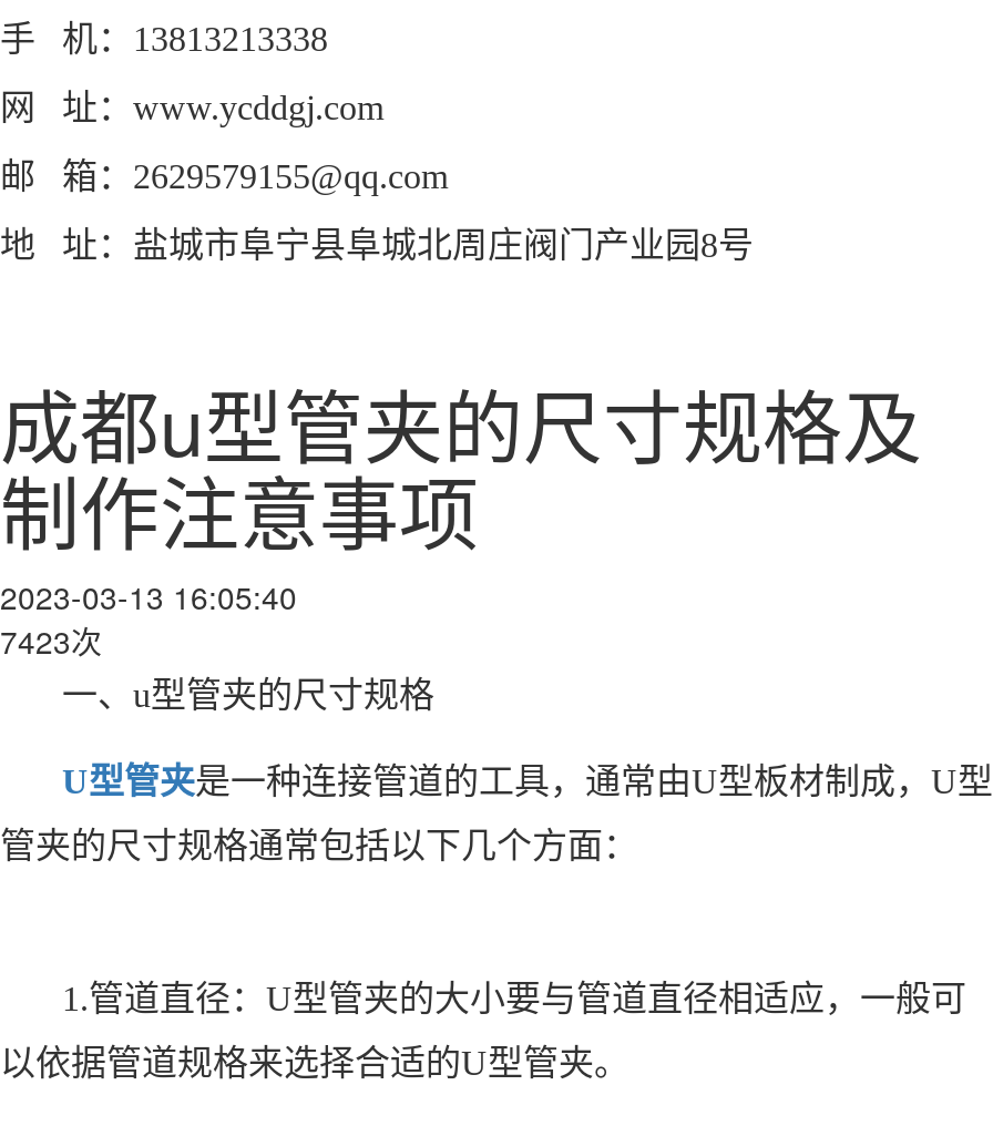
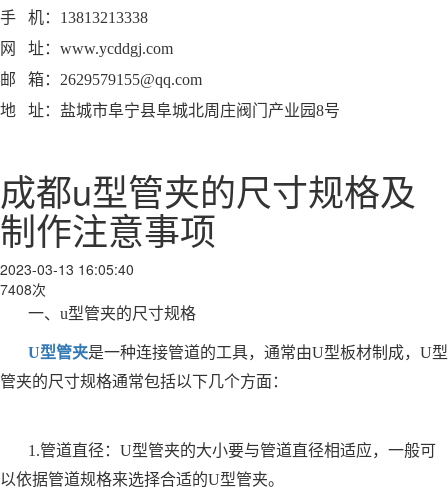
- 7423次
+ 7408次
